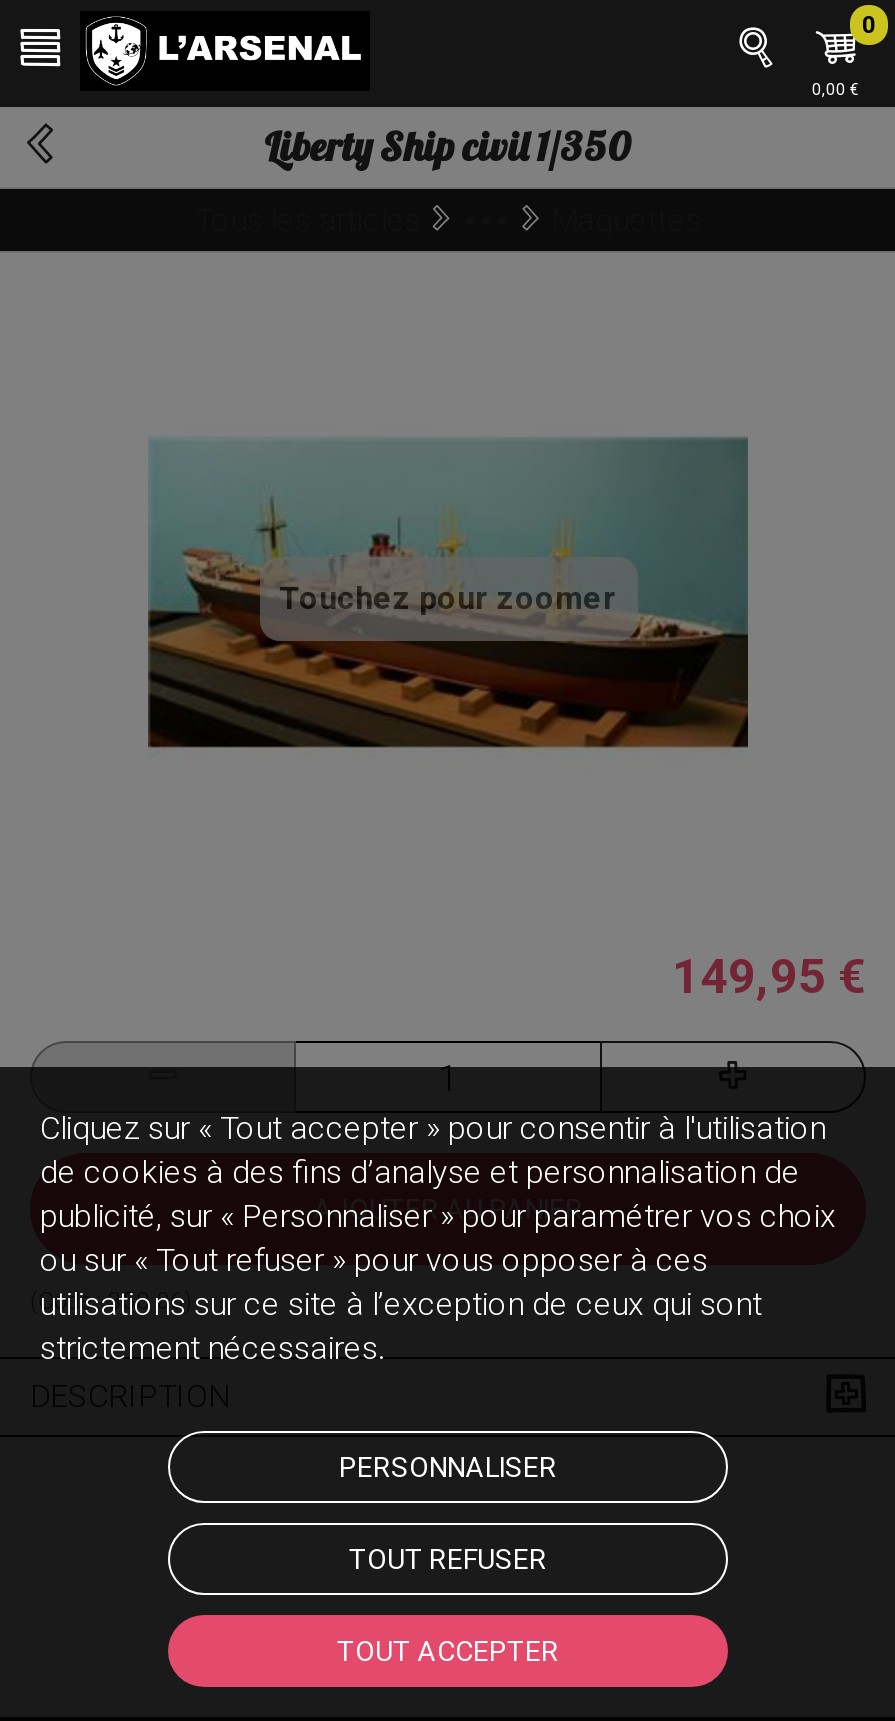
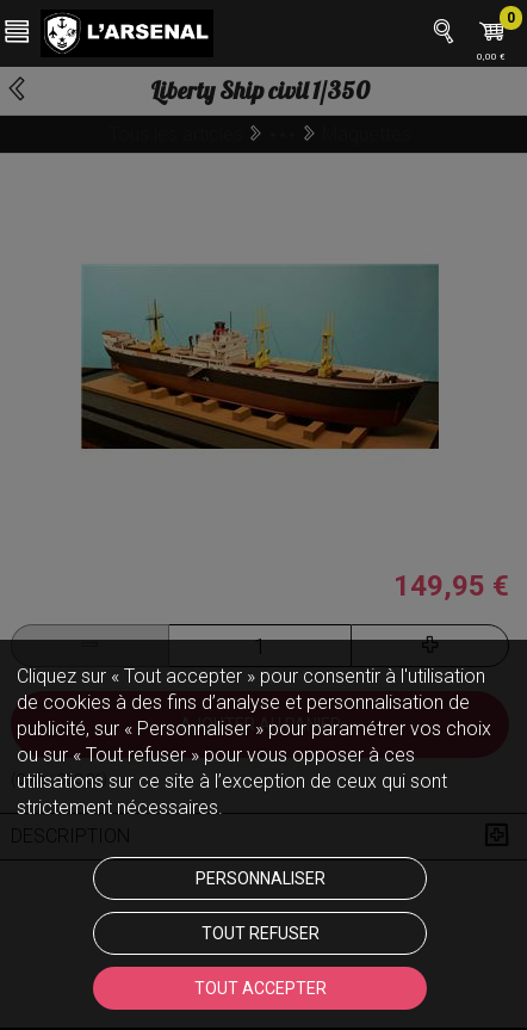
- Touchez pour zoomer
